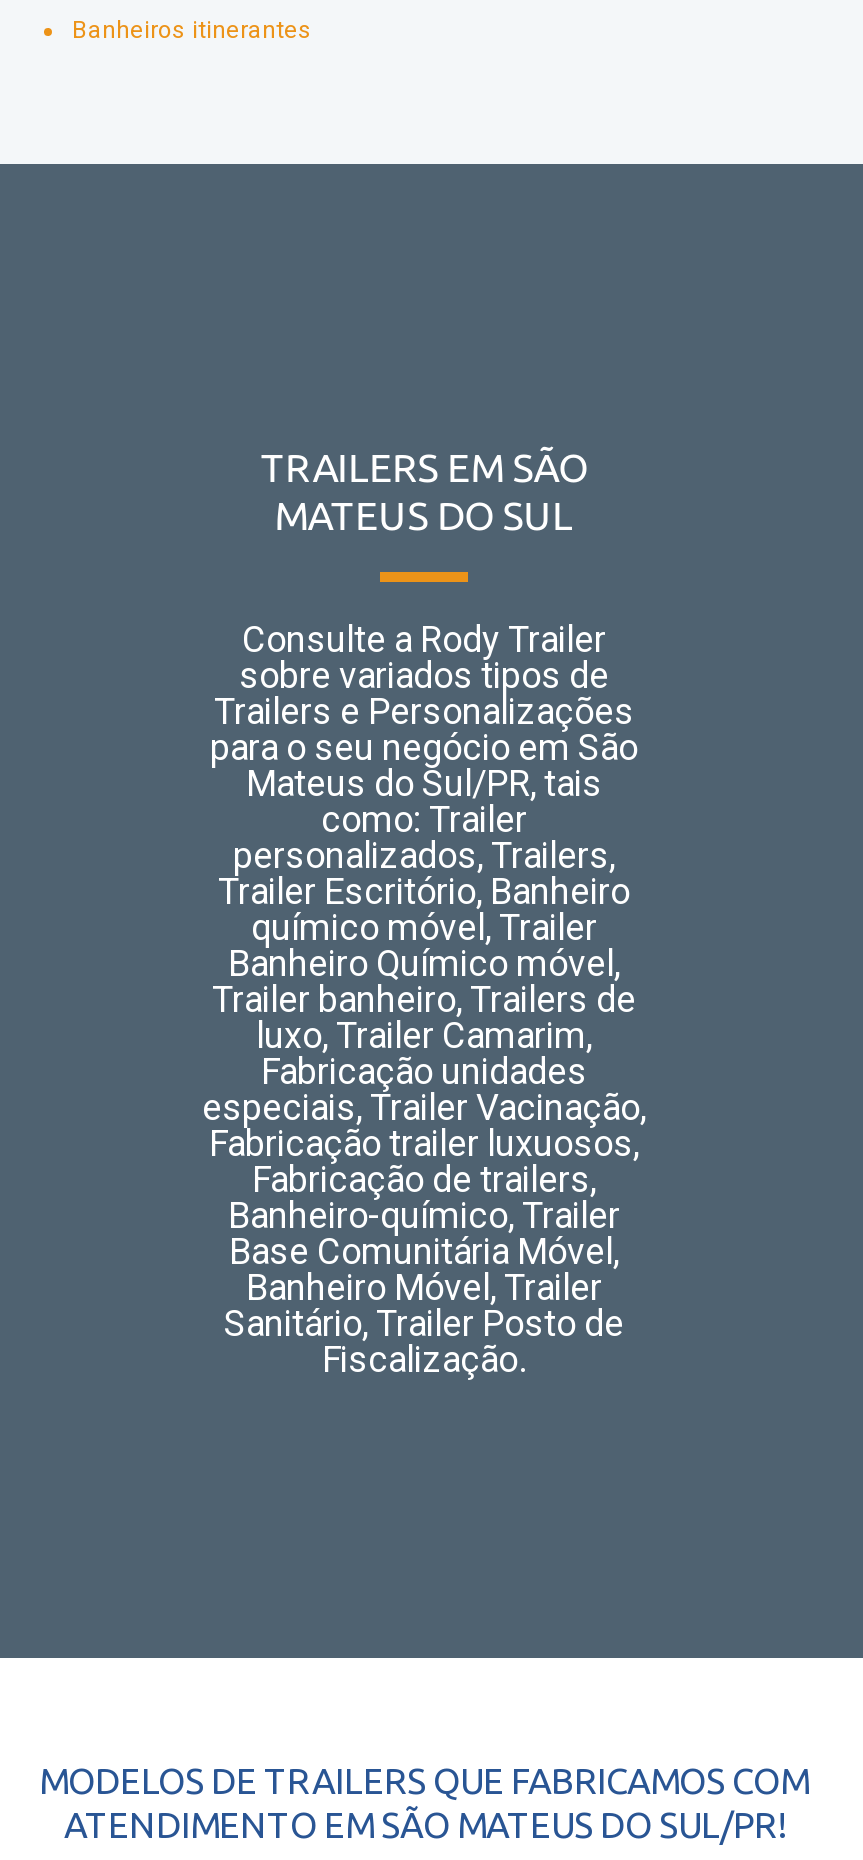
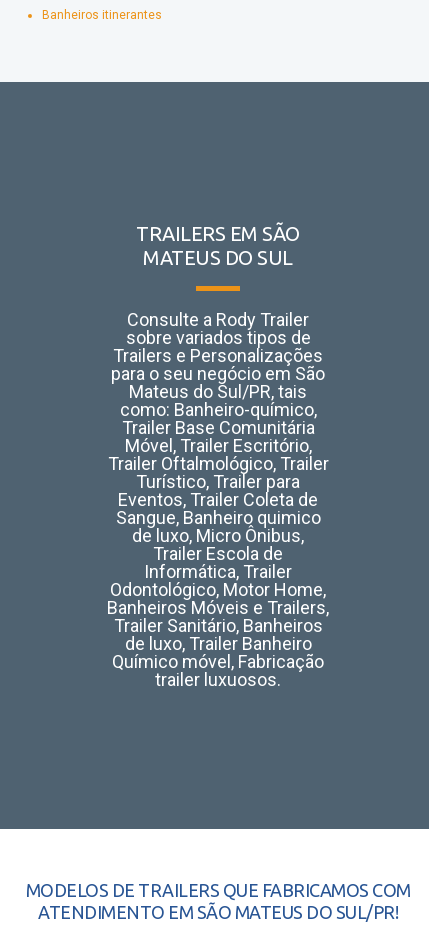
- como: Trailer
- personalizados, Trailers,
- Trailer Escritório, Banheiro
- químico móvel, Trailer
- Banheiro Químico móvel,
- Trailer banheiro, Trailers de
- luxo, Trailer Camarim,
- Fabricação unidades
- especiais, Trailer Vacinação,
- Fabricação trailer luxuosos,
- Fabricação de trailers,
- Banheiro-químico, Trailer
- Base Comunitária Móvel,
- Banheiro Móvel, Trailer
- Sanitário, Trailer Posto de
- Fiscalização.
+ como: Banheiro-químico,
+ Trailer Base Comunitária
+ Móvel, Trailer Escritório,
+ Trailer Oftalmológico, Trailer
+ Turístico, Trailer para
+ Eventos, Trailer Coleta de
+ Sangue, Banheiro quimico
+ de luxo, Micro Ônibus,
+ Trailer Escola de
+ Informática, Trailer
+ Odontológico, Motor Home,
+ Banheiros Móveis e Trailers,
+ Trailer Sanitário, Banheiros
+ de luxo, Trailer Banheiro
+ Químico móvel, Fabricação
+ trailer luxuosos.
